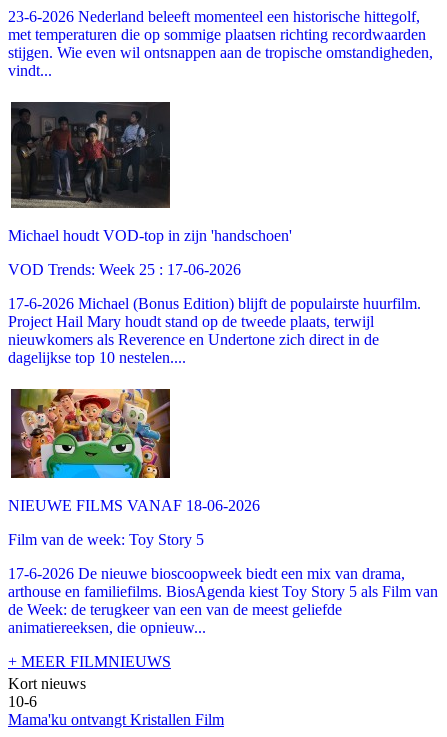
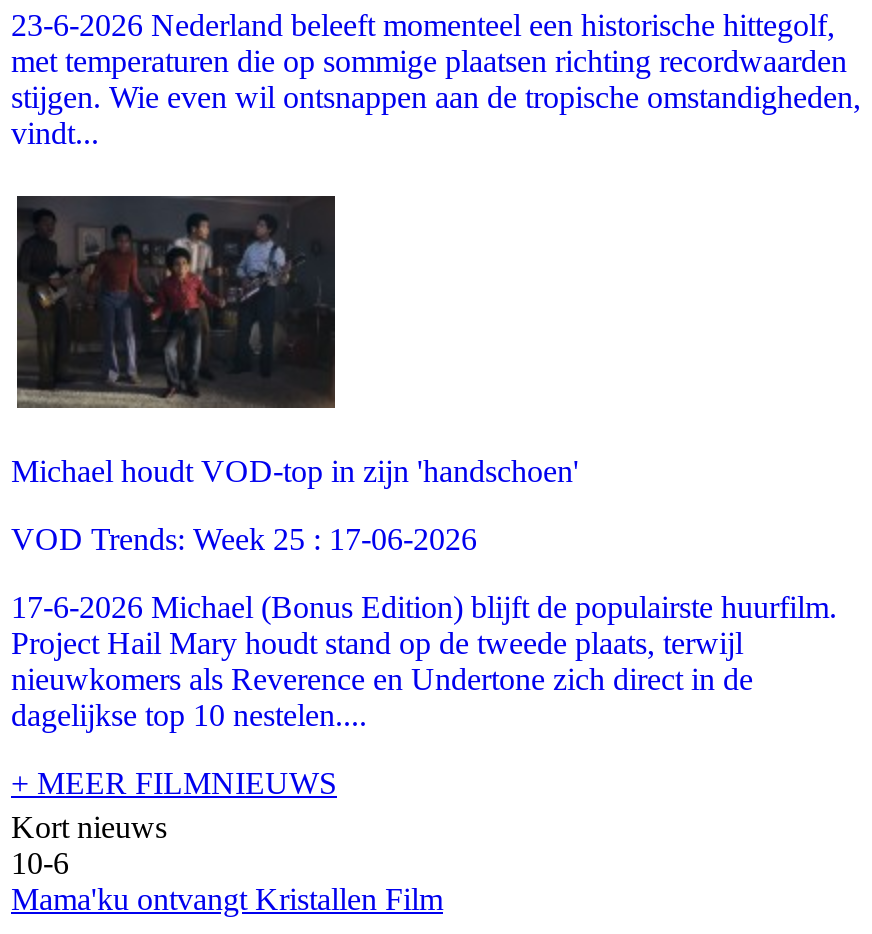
- [image]
- NIEUWE FILMS VANAF 18-06-2026
- Film van de week: Toy Story 5
- 17-6-2026 De nieuwe bioscoopweek biedt een mix van drama,
- arthouse en familiefilms. BiosAgenda kiest Toy Story 5 als Film van
- de Week: de terugkeer van een van de meest geliefde
- animatiereeksen, die opnieuw...
